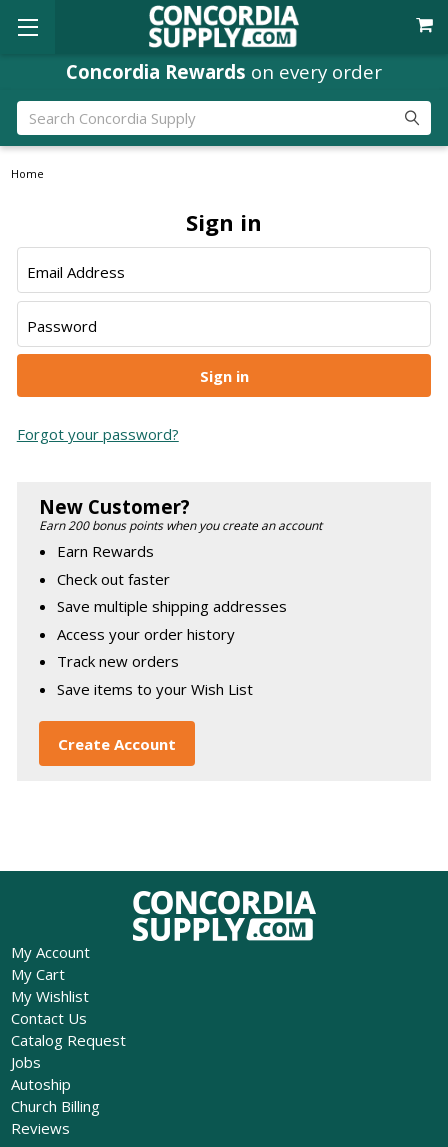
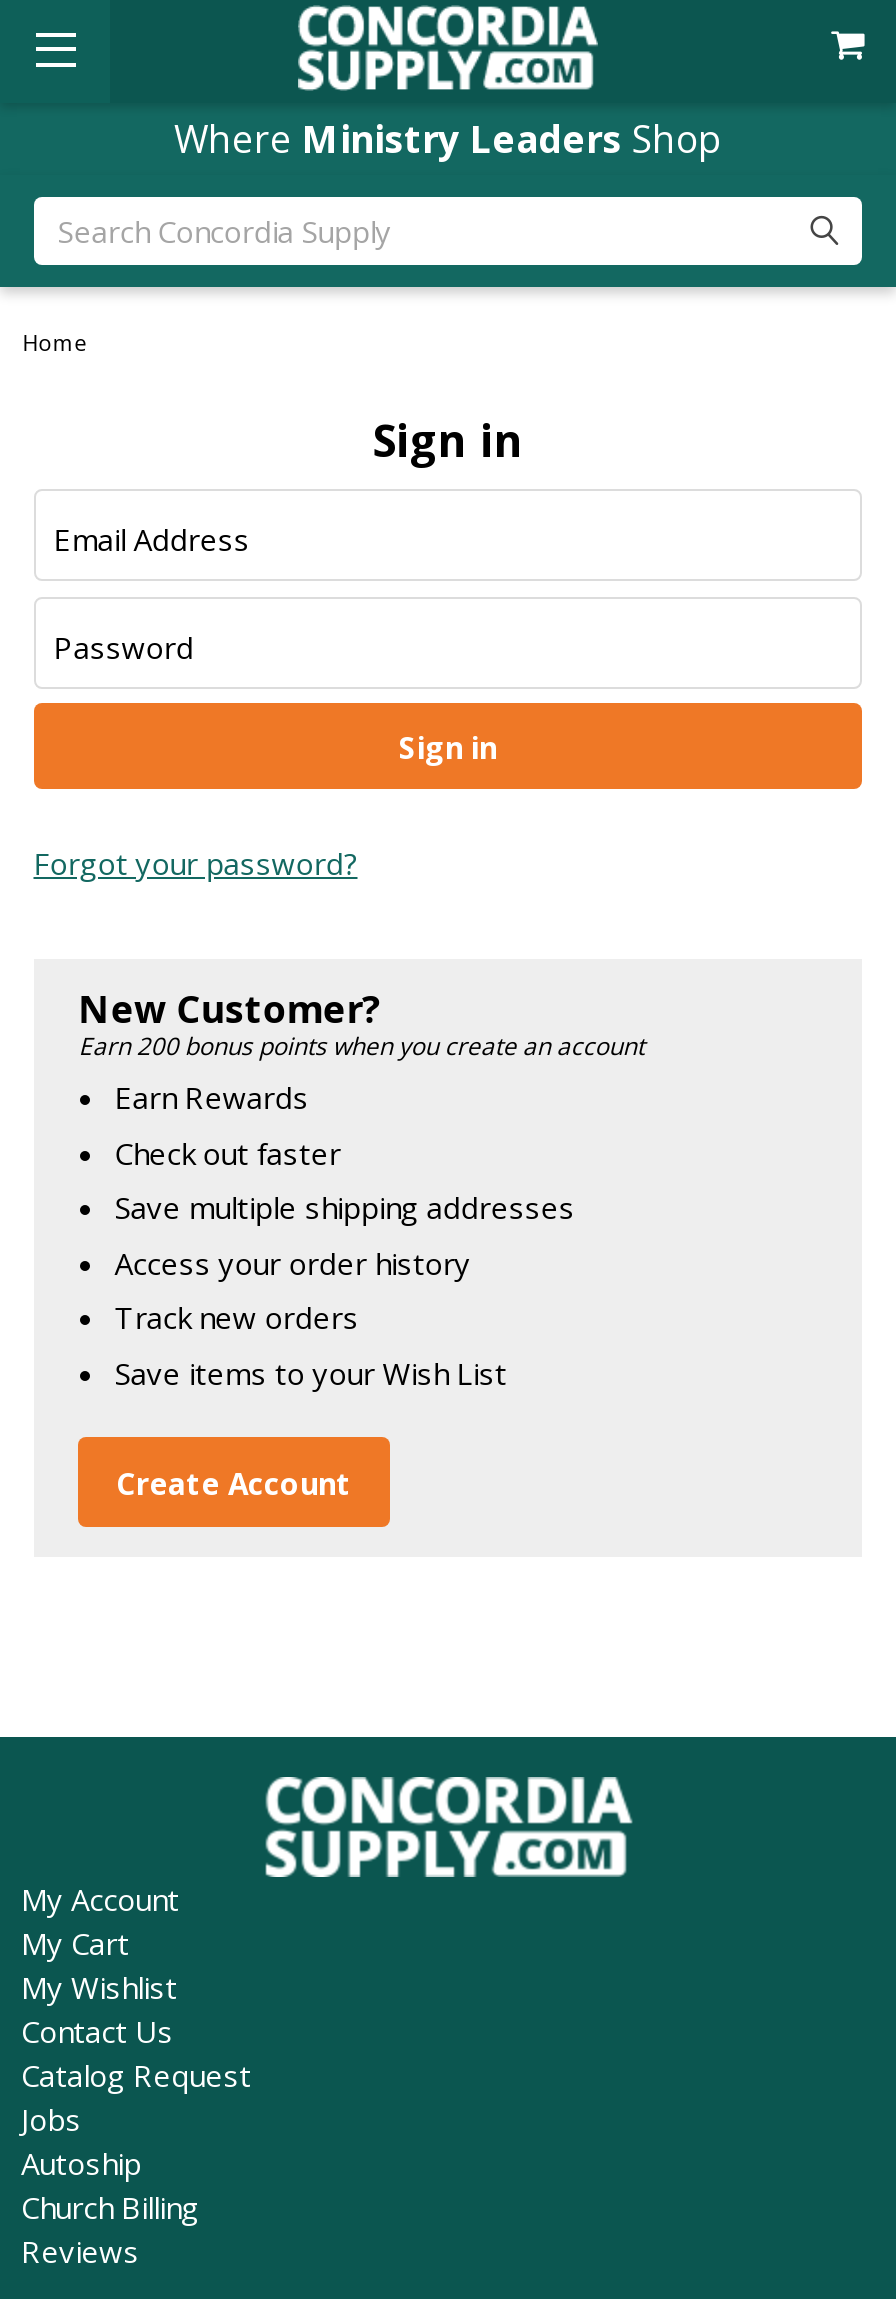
- Concordia Rewards on every order
+ Where Ministry Leaders Shop
